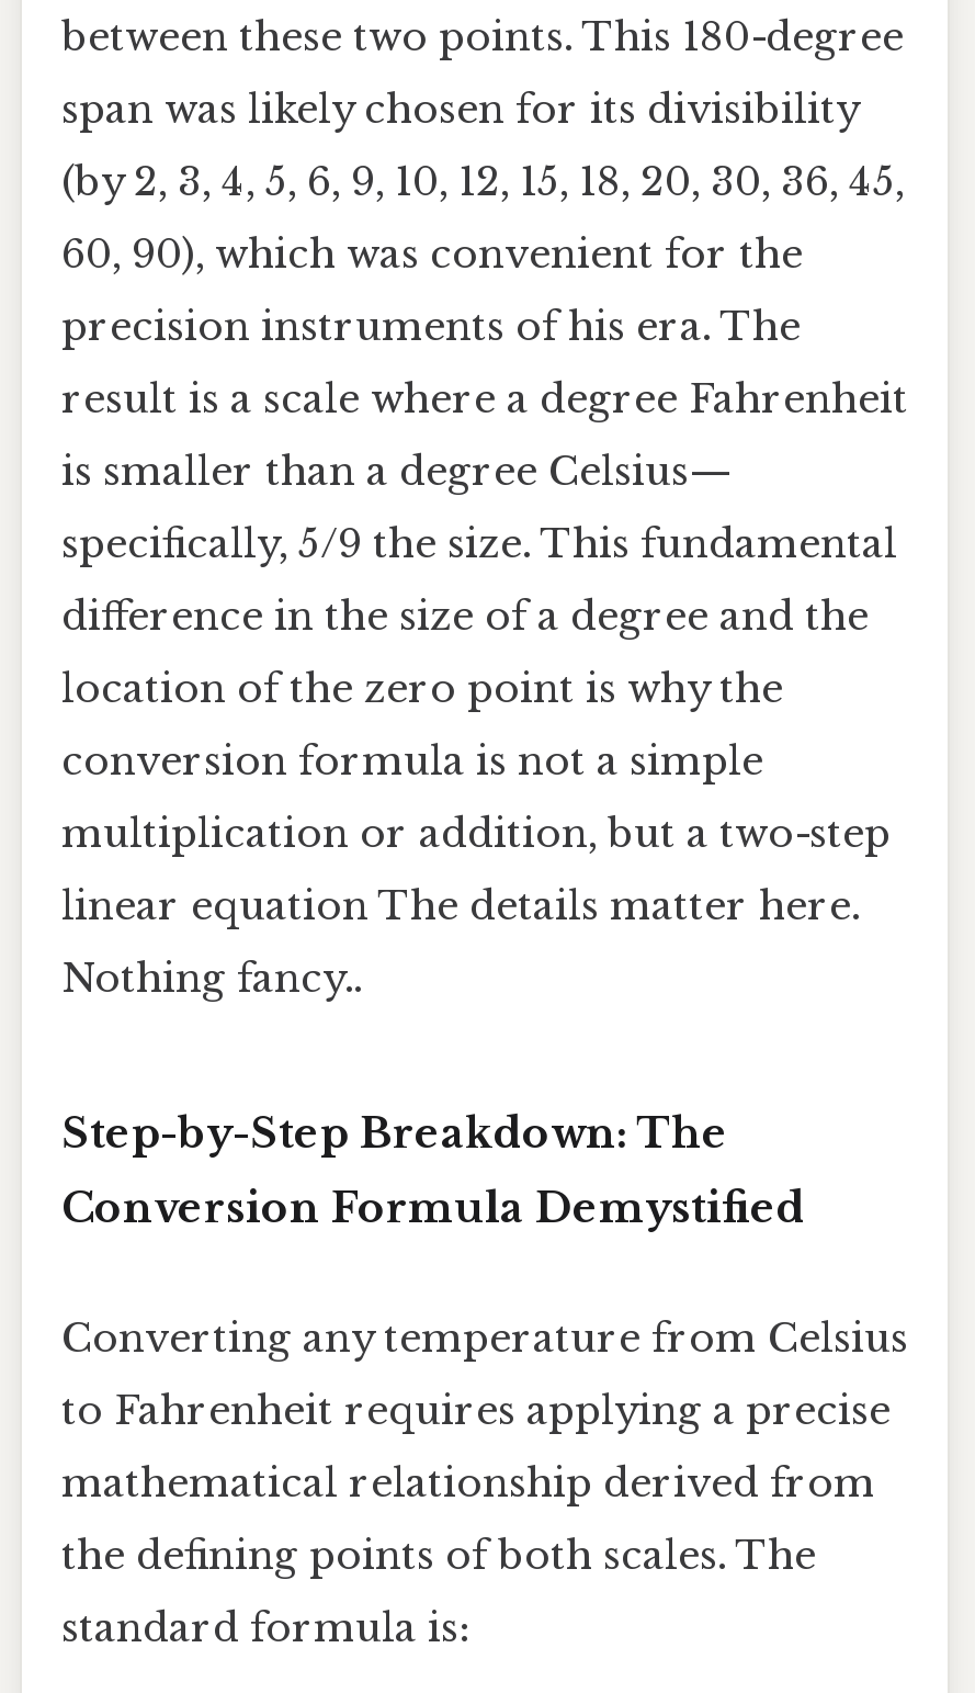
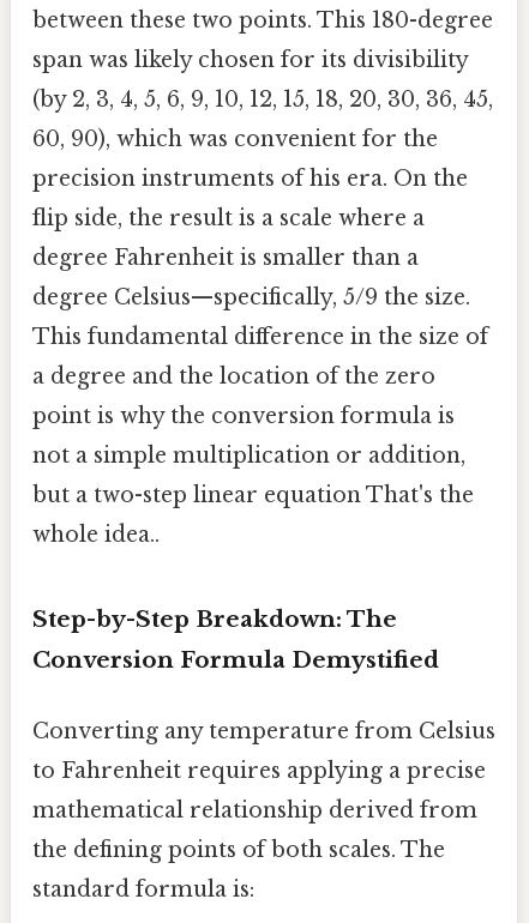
- precision instruments of his era. The
+ precision instruments of his era. On the

- result is a scale where a degree Fahrenheit
+ flip side, the result is a scale where a

- is smaller than a degree Celsius—
+ degree Fahrenheit is smaller than a

- specifically, 5/9 the size. This fundamental
+ degree Celsius—specifically, 5/9 the size.

- difference in the size of a degree and the
+ This fundamental difference in the size of

- location of the zero point is why the
+ a degree and the location of the zero

- conversion formula is not a simple
+ point is why the conversion formula is

- multiplication or addition, but a two-step
+ not a simple multiplication or addition,

- linear equation The details matter here.
+ but a two-step linear equation That's the

- Nothing fancy..
+ whole idea..
